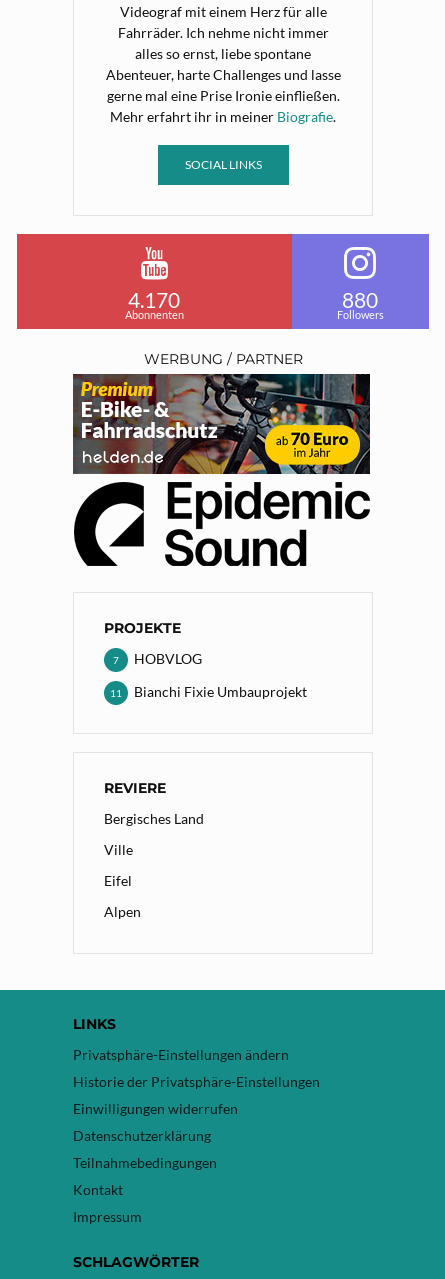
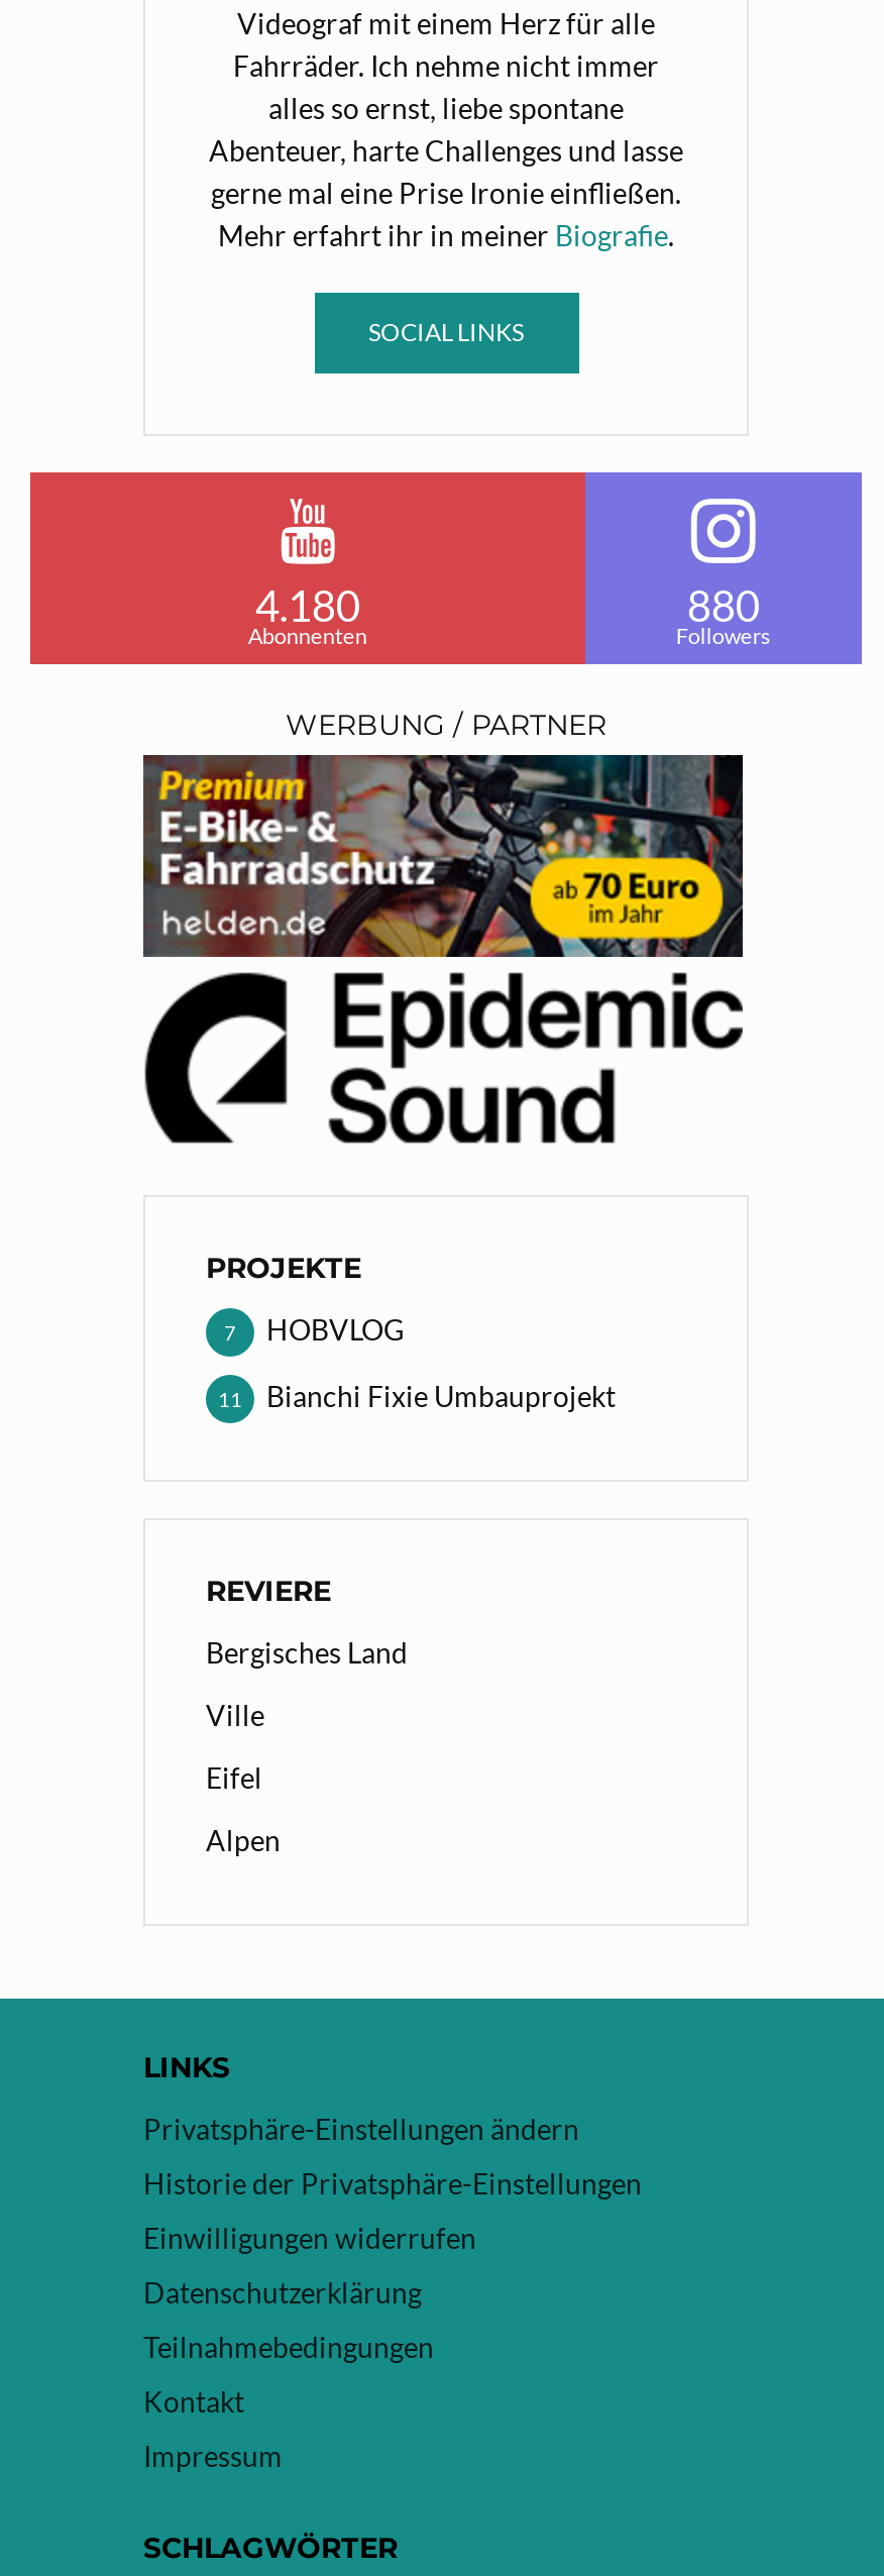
- 4.170
+ 4.180
